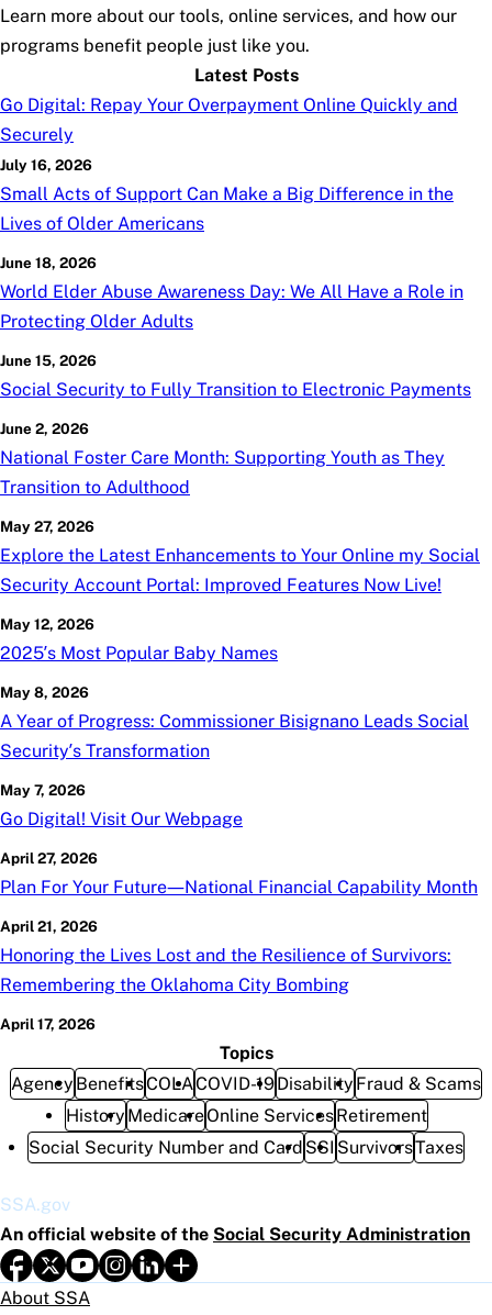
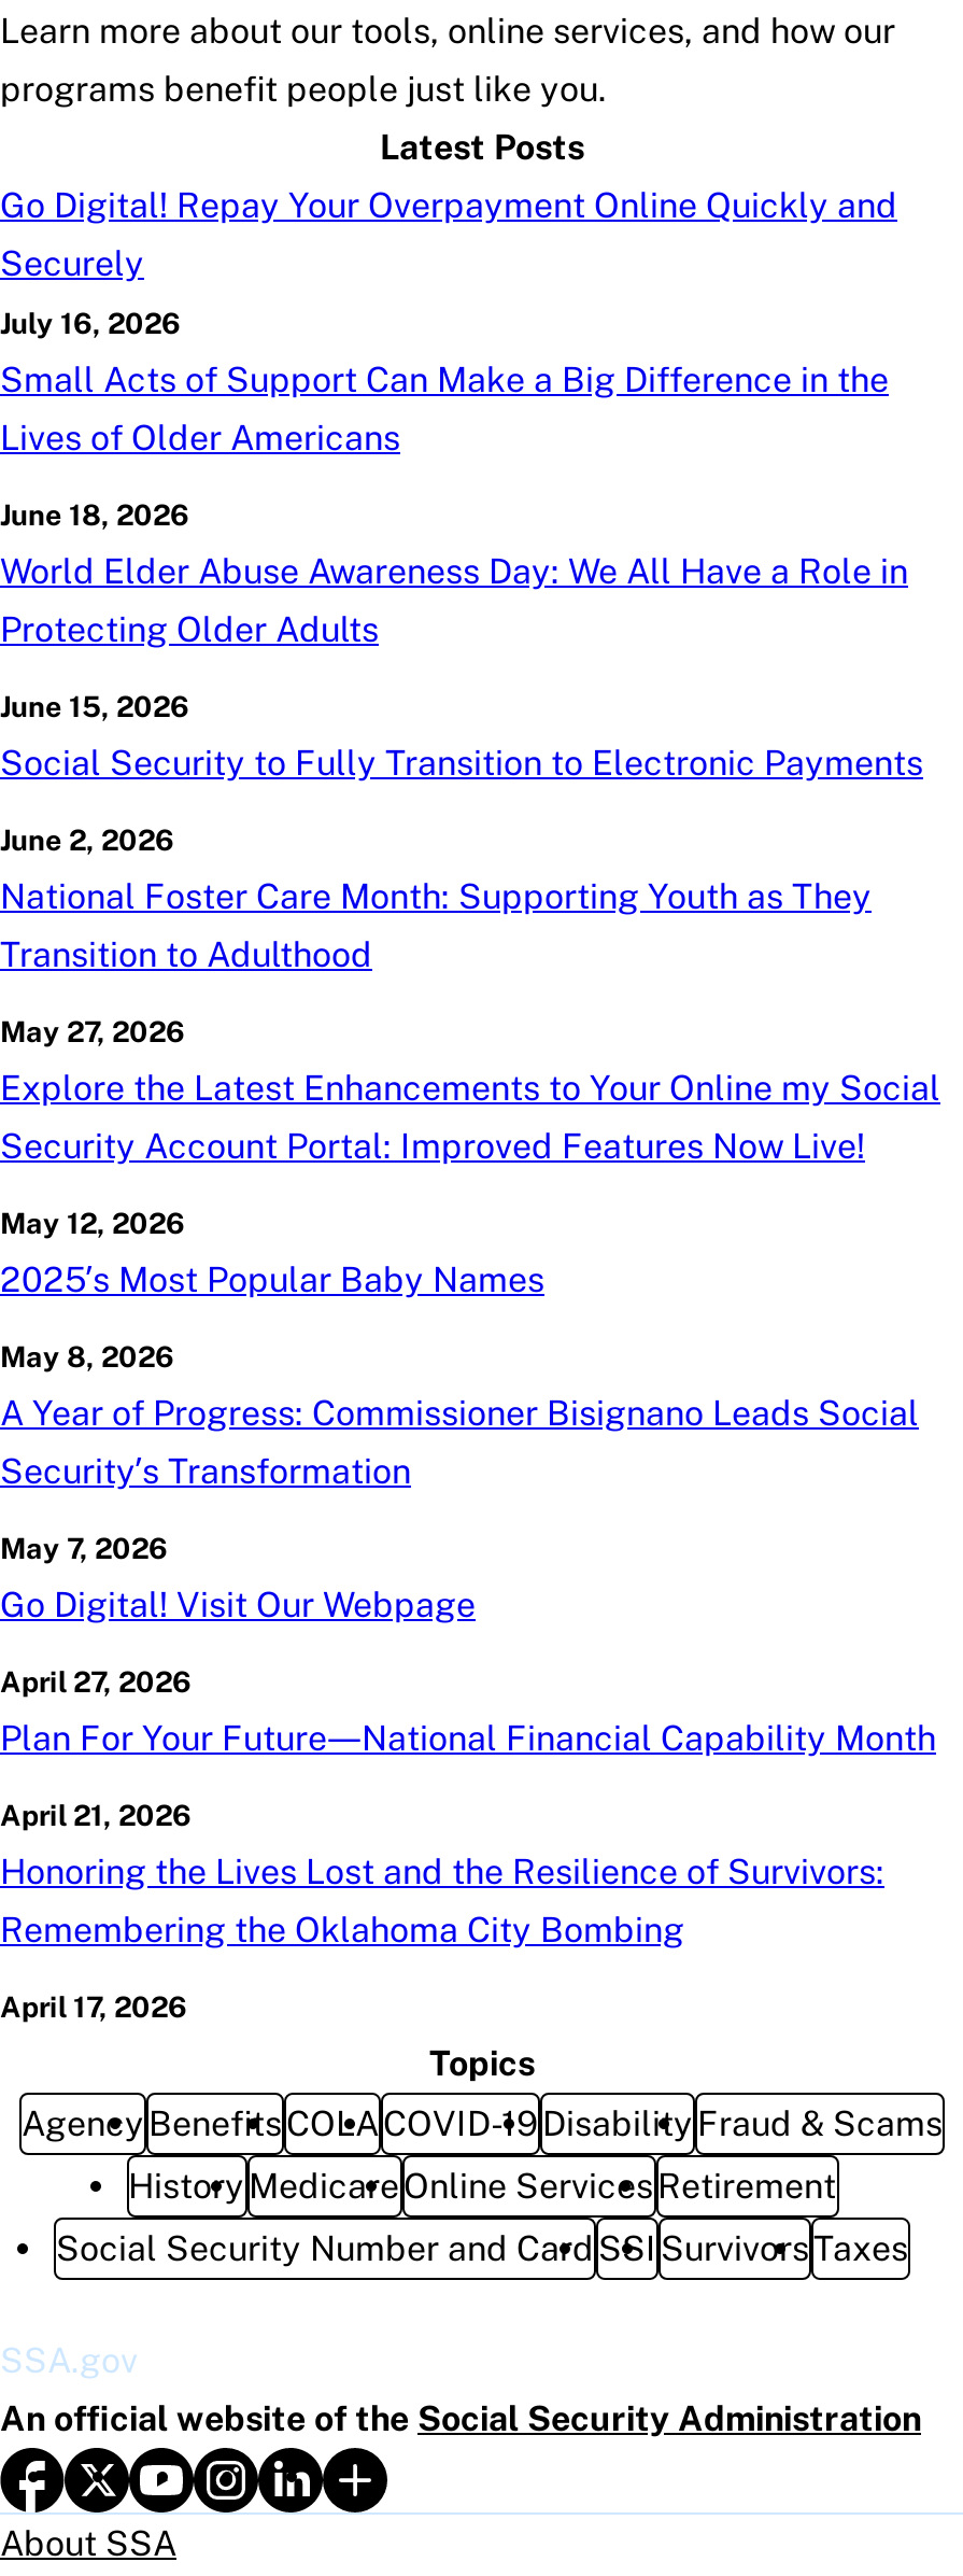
- Go Digital: Repay Your Overpayment Online Quickly and
+ Go Digital! Repay Your Overpayment Online Quickly and
